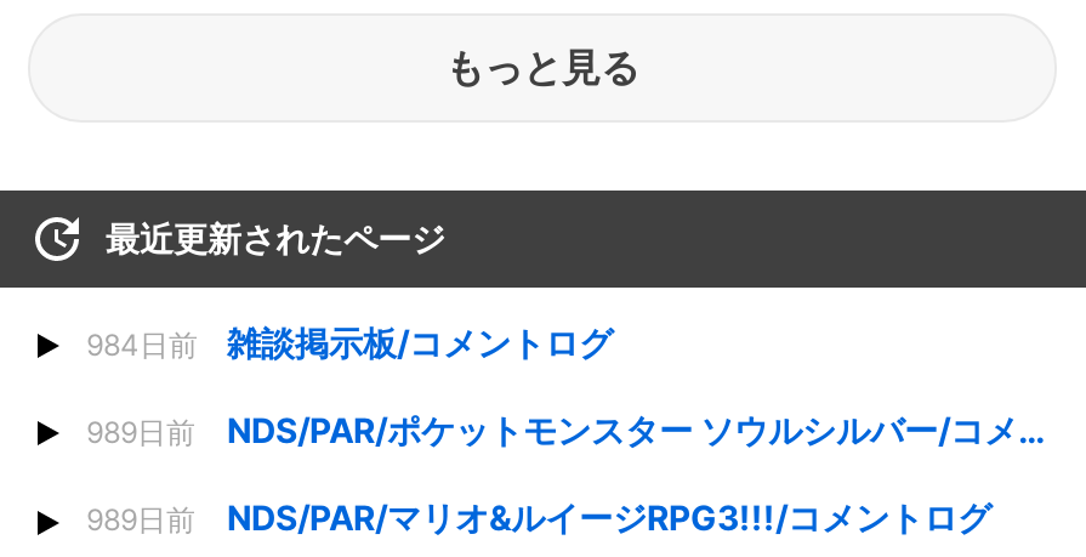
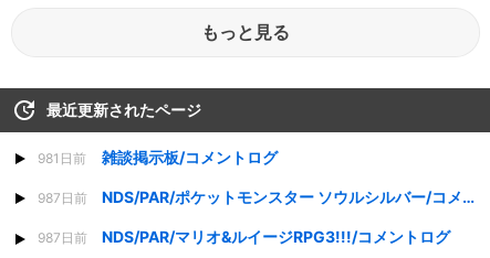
- 984日前 雑談掲示板/コメントログ
+ 981日前 雑談掲示板/コメントログ

- 989日前
+ 987日前

- 989日前 NDS/PAR/マリオ&ルイージRPG3!!!/コメントログ
+ 987日前 NDS/PAR/マリオ&ルイージRPG3!!!/コメントログ
